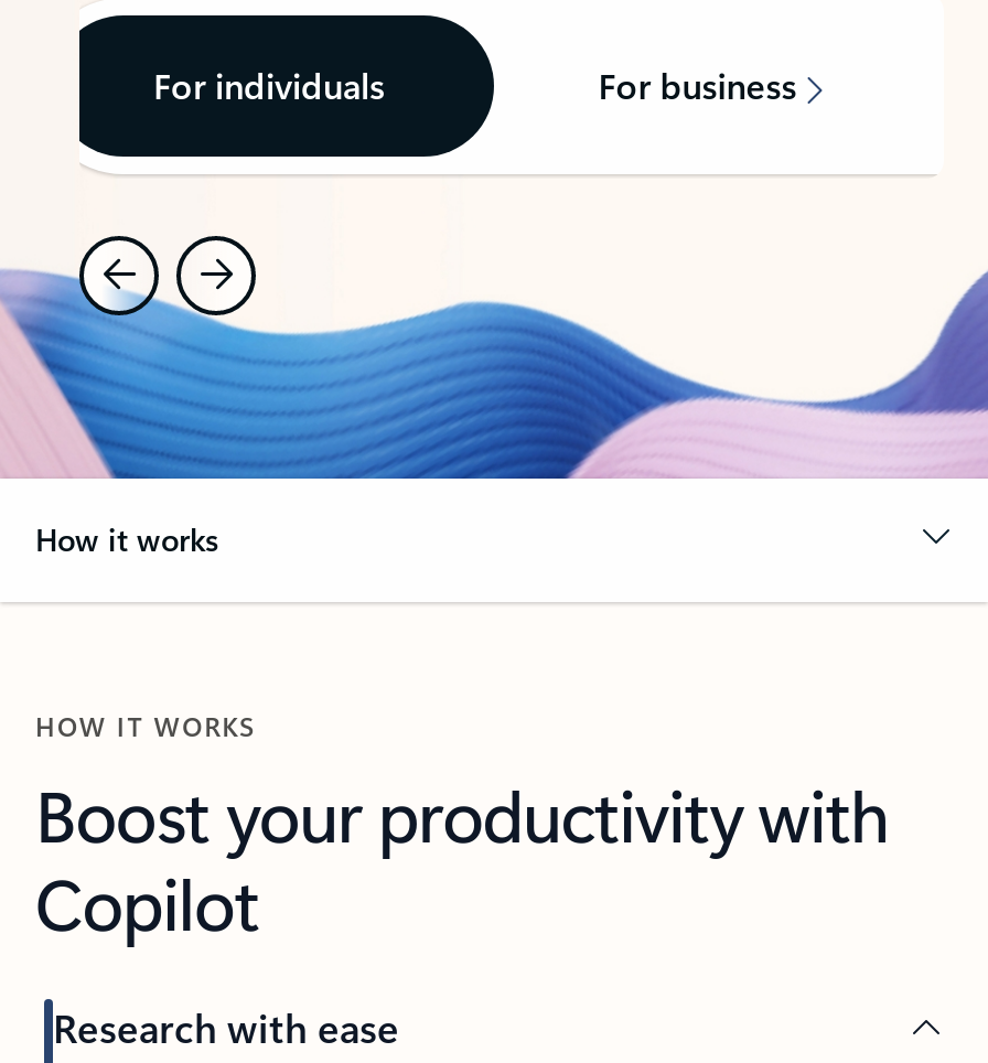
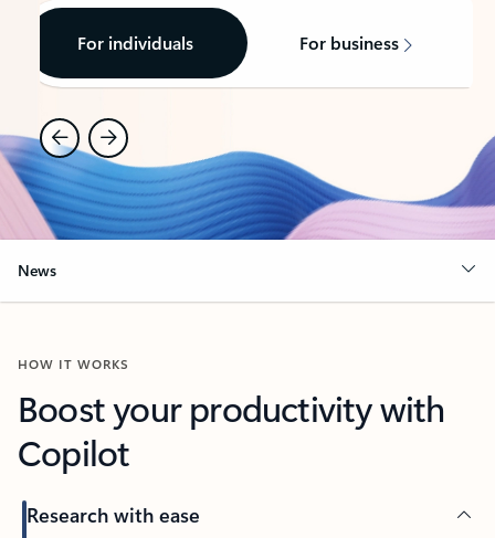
- How it works
+ News
